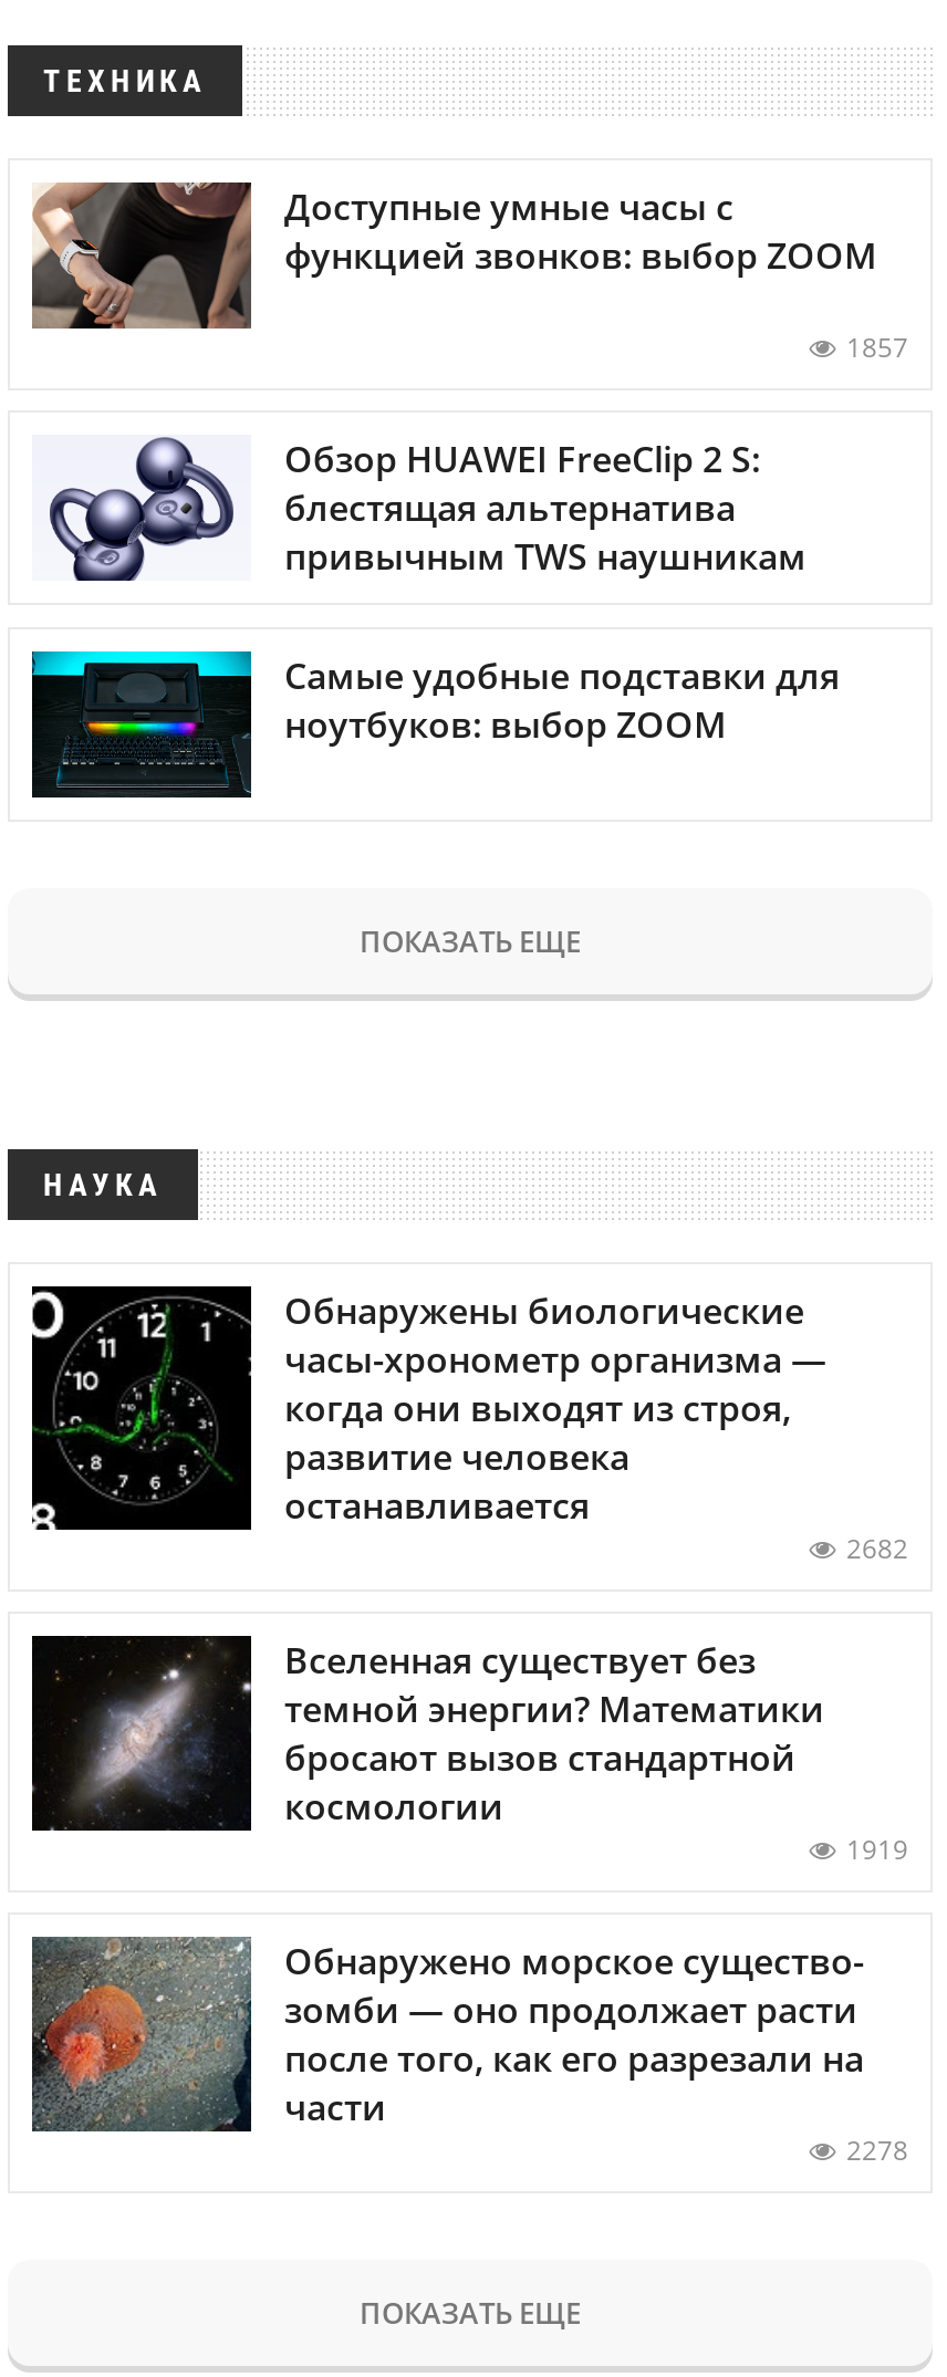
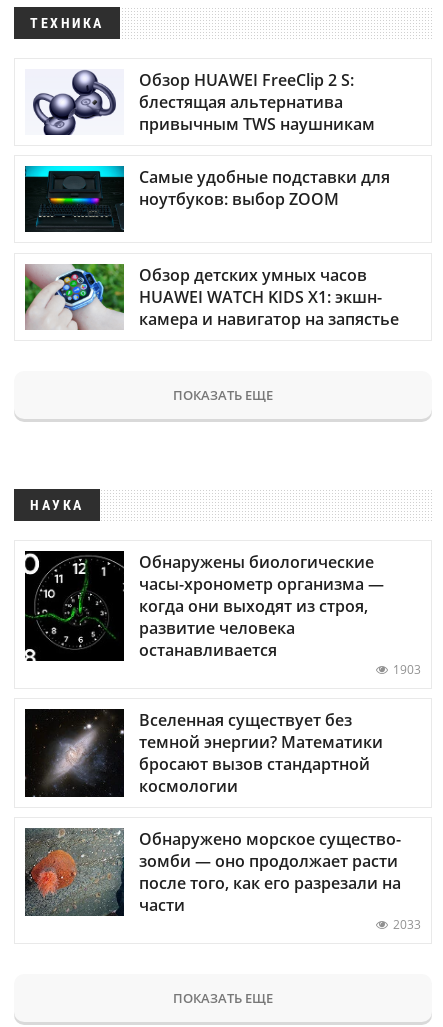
- [image]
- Доступные умные часы с
- функцией звонков: выбор ZOOM
- 1857

moved up: [image] | Обзор HUAWEI FreeClip 2 S: | блестящая альтернатива | привычным TWS наушникам | Самые удобные подставки для | ноутбуков: выбор ZOOM

+ [image]
+ Обзор детских умных часов
+ HUAWEI WATCH KIDS X1: экшн-
+ камера и навигатор на запястье

- 2682
+ 1903

- 1919

- 2278
+ 2033
